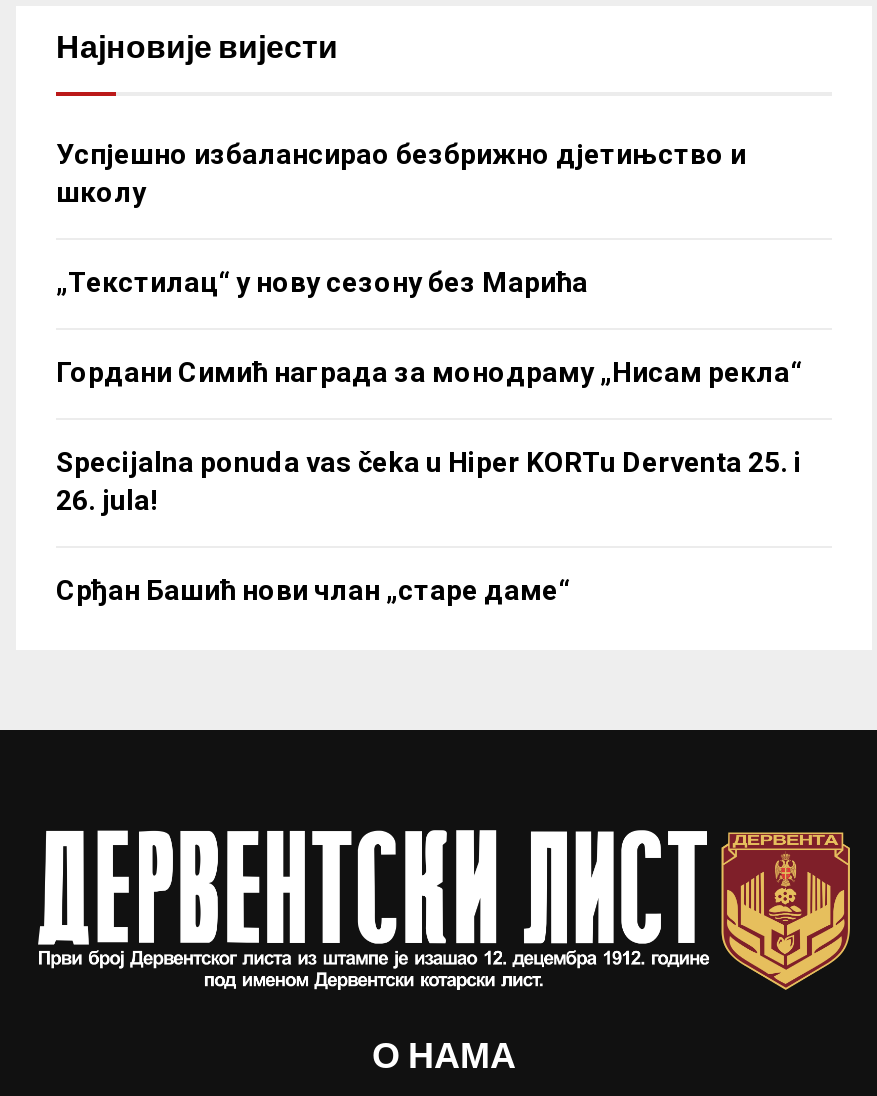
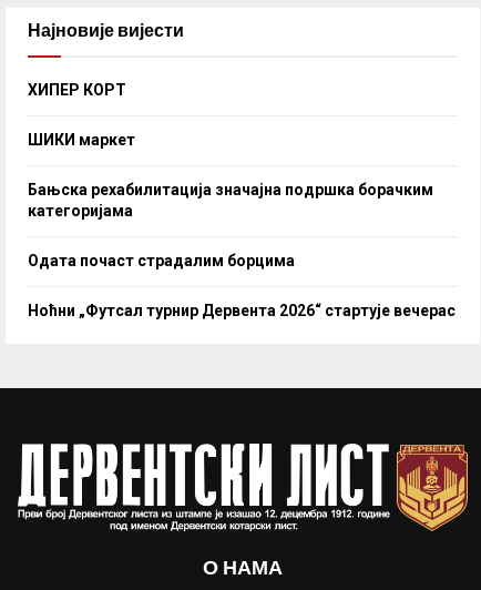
- Успјешно избалансирао безбрижно дјетињство и
- школу
+ ХИПЕР КОРТ

- „Текстилац“ у нову сезону без Марића
+ ШИКИ маркет

- Гордани Симић награда за монодраму „Нисам рекла“
+ Бањска рехабилитација значајна подршка борачким
+ категоријама

- Specijalna ponuda vas čeka u Hiper KORTu Derventa 25. i
- 26. jula!
+ Одата почаст страдалим борцима

- Срђан Башић нови члан „старе даме“
+ Ноћни „Футсал турнир Дервента 2026“ стартује вечерас
